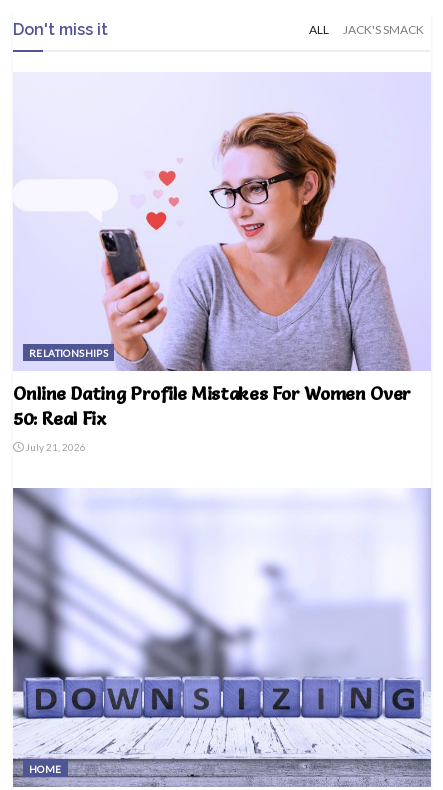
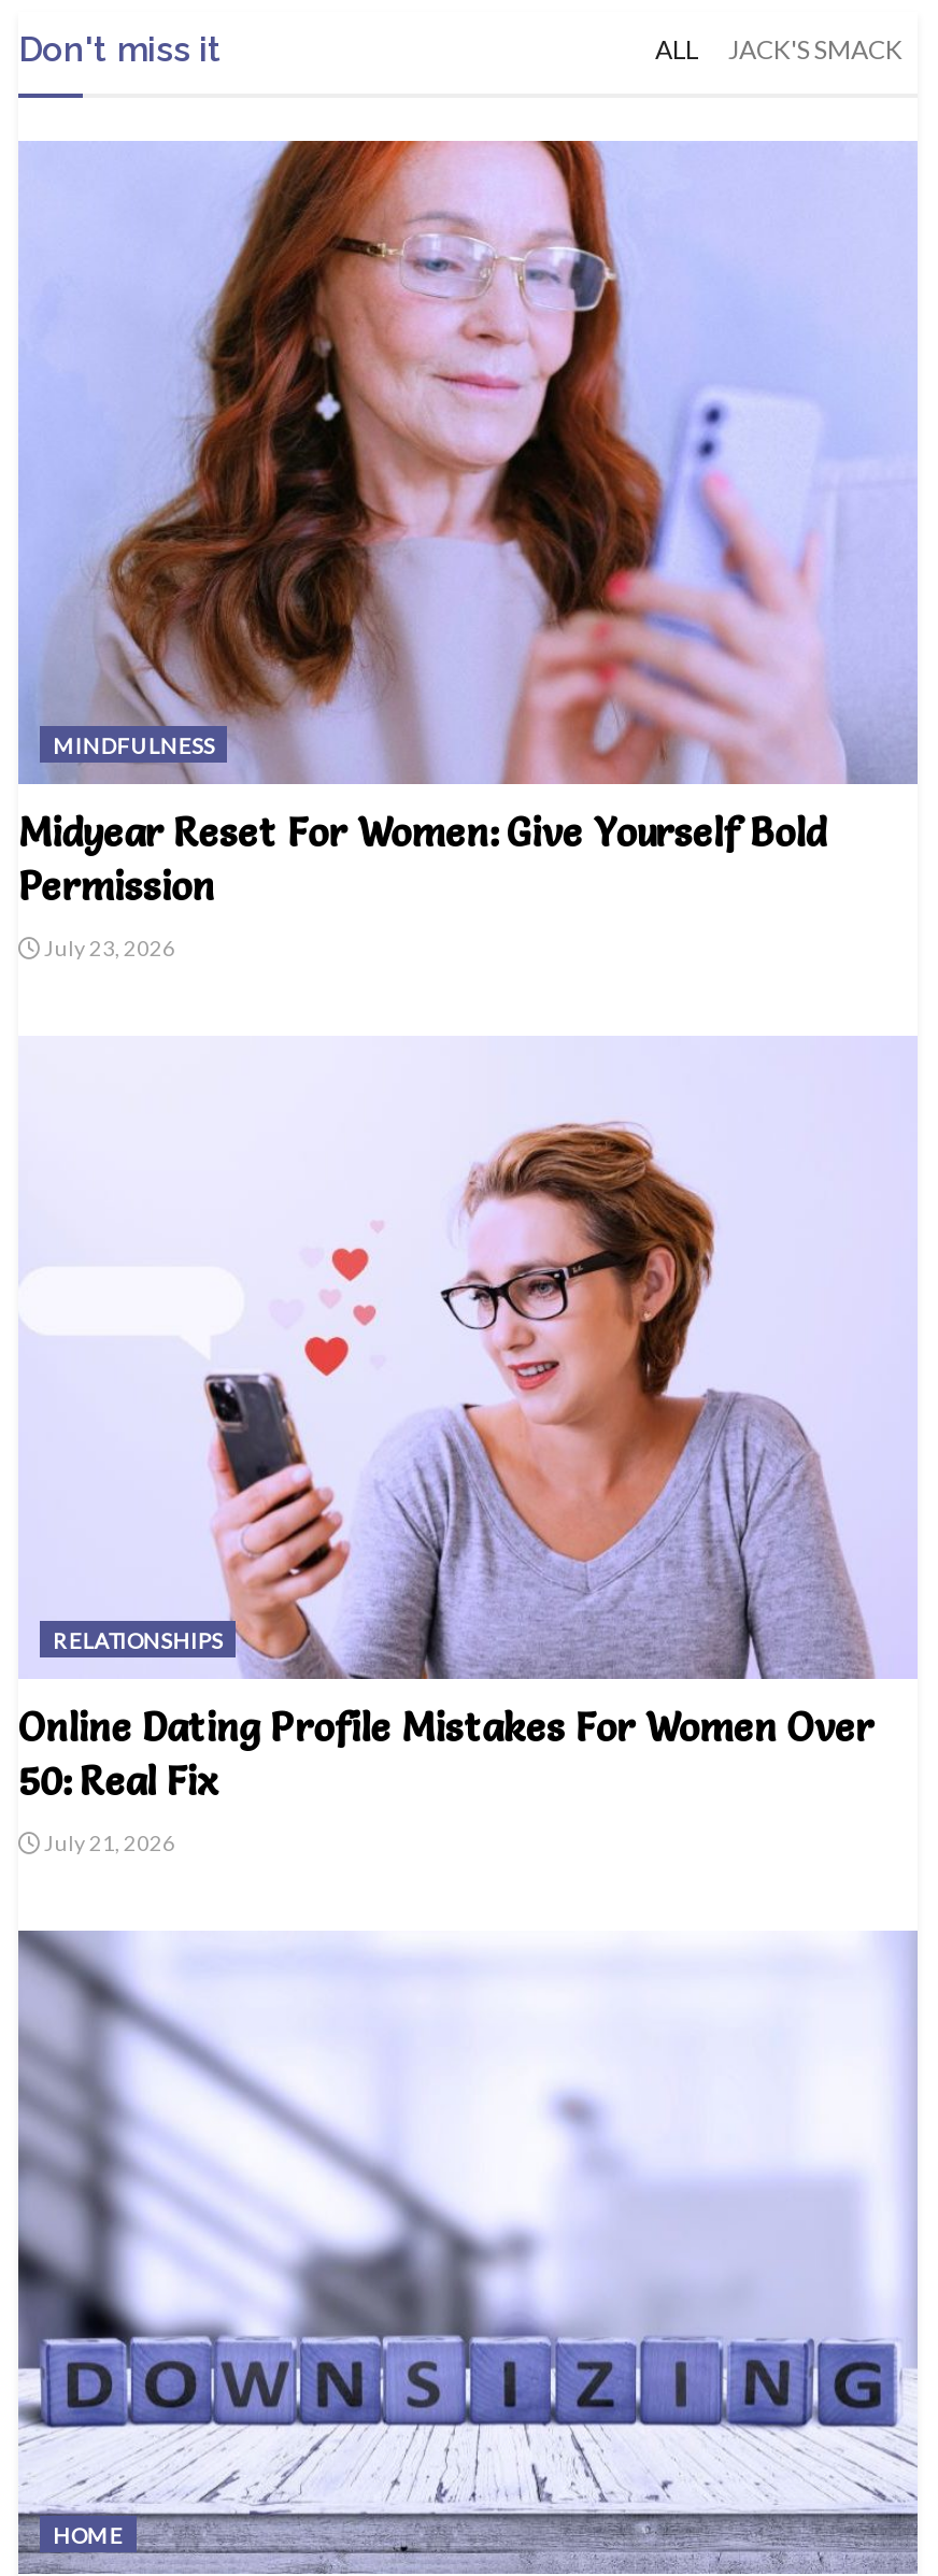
+ [image]
+ MINDFULNESS
+ Midyear Reset For Women: Give Yourself Bold
+ Permission
+ July 23, 2026
